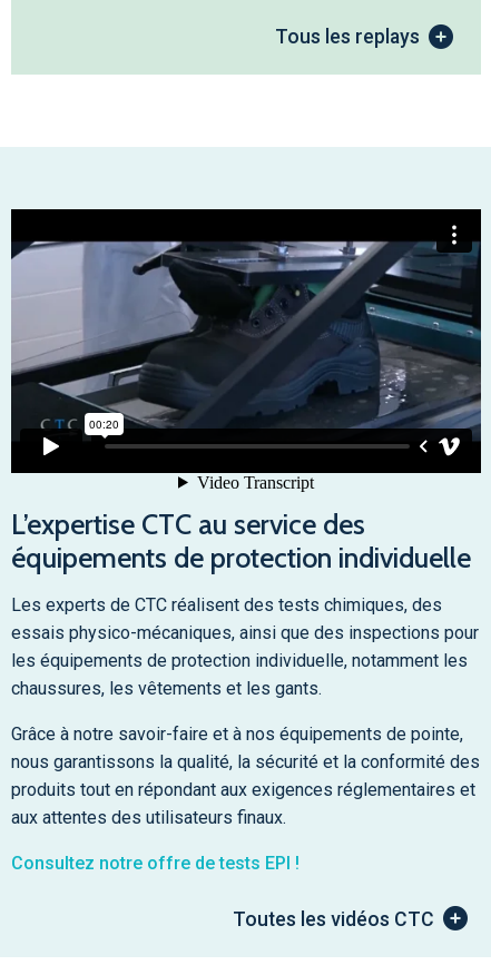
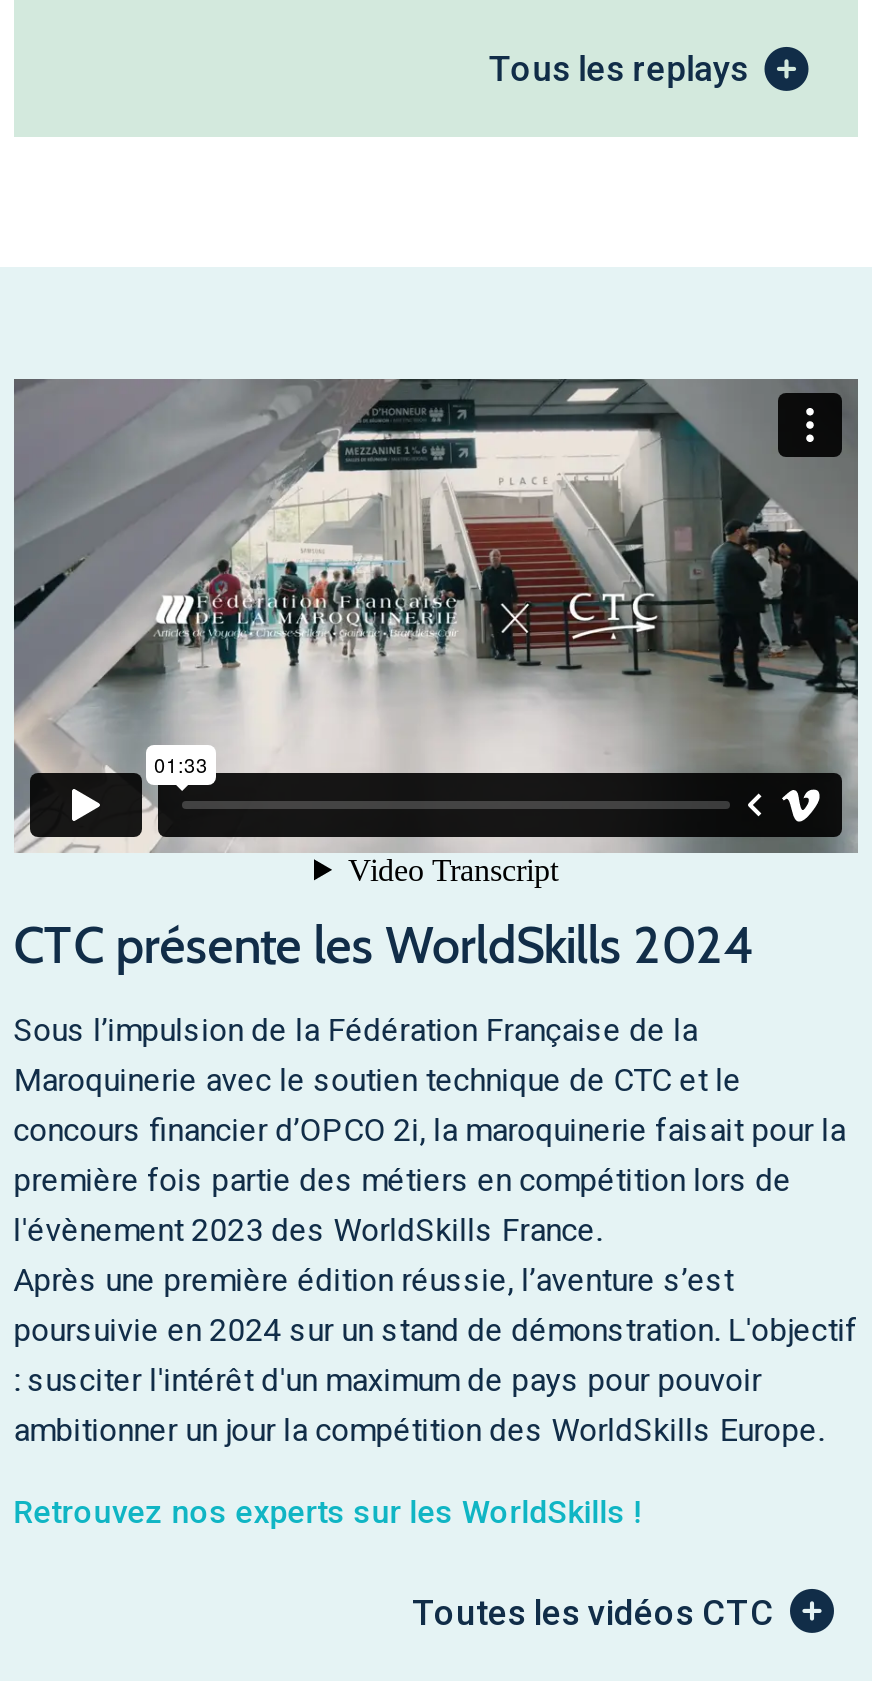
- [image]
- L’expertise CTC au service des
- équipements de protection individuelle
- Les experts de CTC réalisent des tests chimiques, des
- essais physico-mécaniques, ainsi que des inspections pour
- les équipements de protection individuelle, notamment les
- chaussures, les vêtements et les gants.
- Grâce à notre savoir-faire et à nos équipements de pointe,
- nous garantissons la qualité, la sécurité et la conformité des
- produits tout en répondant aux exigences réglementaires et
- aux attentes des utilisateurs finaux.
- Consultez notre offre de tests EPI !
+ [image]
+ CTC présente les WorldSkills 2024
+ Sous l’impulsion de la Fédération Française de la
+ Maroquinerie avec le soutien technique de CTC et le
+ concours financier d’OPCO 2i, la maroquinerie faisait pour la
+ première fois partie des métiers en compétition lors de
+ l'évènement 2023 des WorldSkills France.
+ Après une première édition réussie, l’aventure s’est
+ poursuivie en 2024 sur un stand de démonstration. L'objectif
+ : susciter l'intérêt d'un maximum de pays pour pouvoir
+ ambitionner un jour la compétition des WorldSkills Europe.
+ Retrouvez nos experts sur les WorldSkills !
